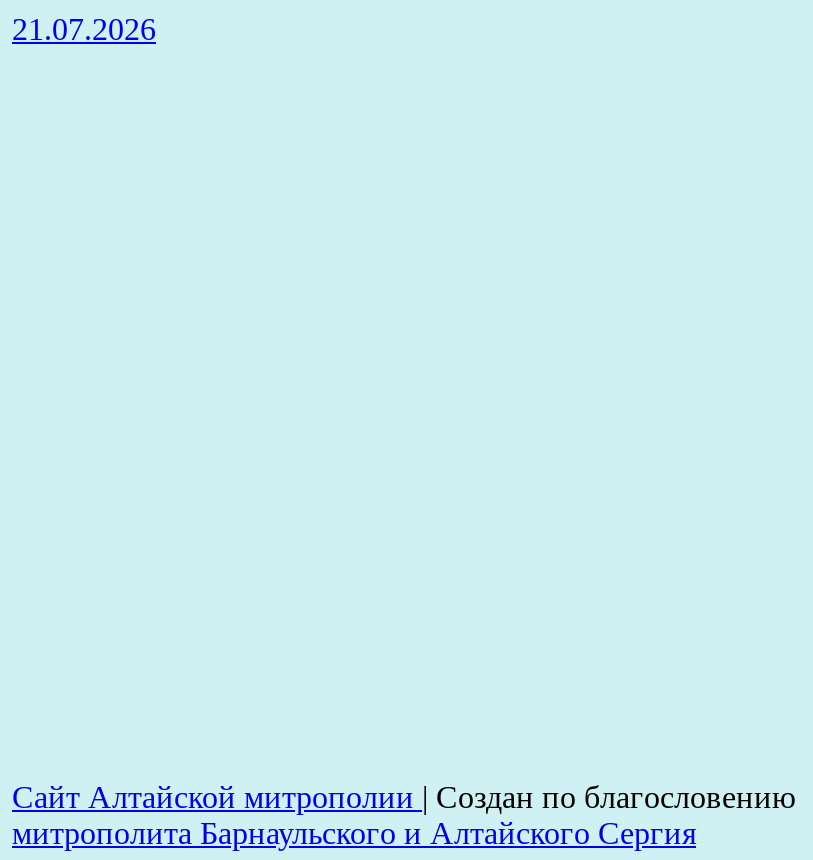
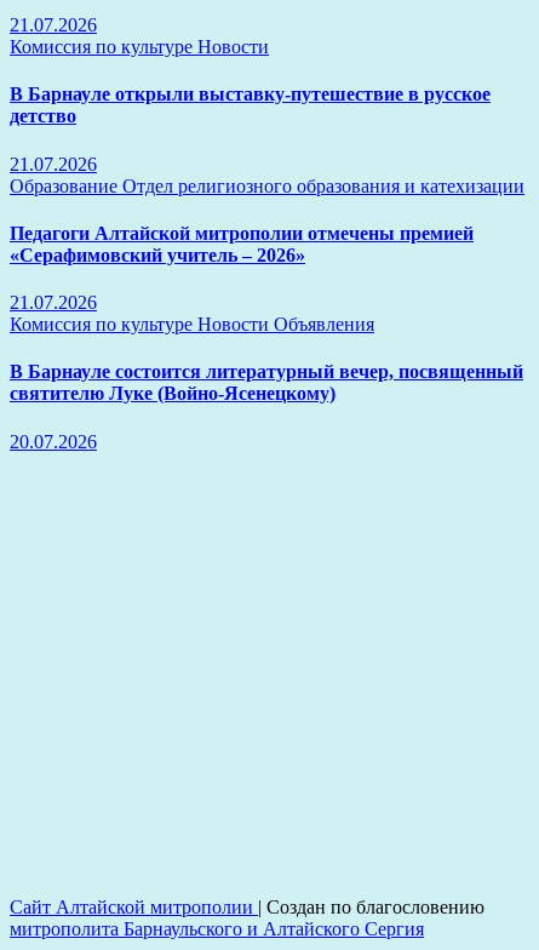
+ Комиссия по культуре Новости
+ В Барнауле открыли выставку-путешествие в русское
+ детство
+ 21.07.2026
+ Образование Отдел религиозного образования и катехизации
+ Педагоги Алтайской митрополии отмечены премией
+ «Серафимовский учитель – 2026»
+ 21.07.2026
+ Комиссия по культуре Новости Объявления
+ В Барнауле состоится литературный вечер, посвященный
+ святителю Луке (Войно-Ясенецкому)
+ 20.07.2026
